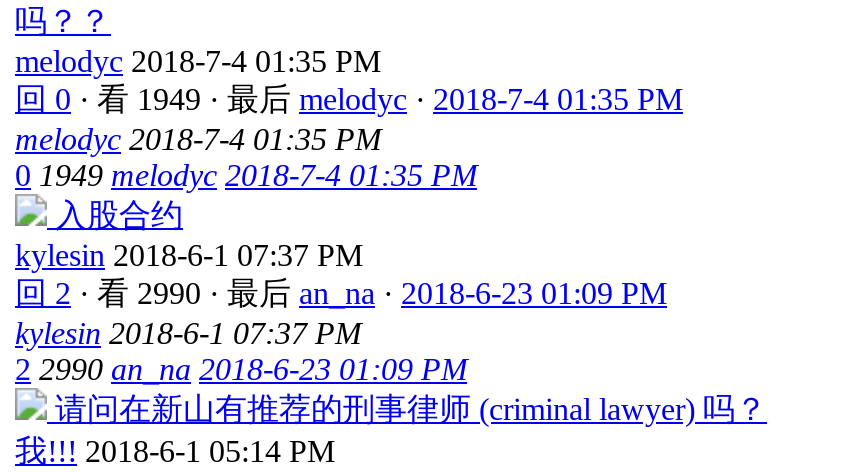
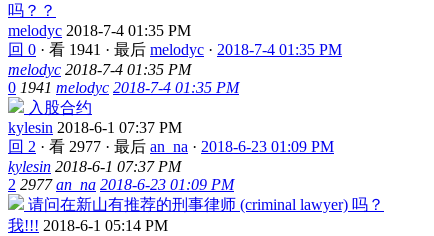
- 回 0 · 看 1949 · 最后melodyc · 2018-7-4 01:35 PM
+ 回 0 · 看 1941 · 最后melodyc · 2018-7-4 01:35 PM

- 0 1949 melodyc 2018-7-4 01:35 PM
+ 0 1941 melodyc 2018-7-4 01:35 PM

- 回 2 · 看 2990 · 最后an_na · 2018-6-23 01:09 PM
+ 回 2 · 看 2977 · 最后an_na · 2018-6-23 01:09 PM

- 2 2990 an_na 2018-6-23 01:09 PM
+ 2 2977 an_na 2018-6-23 01:09 PM
